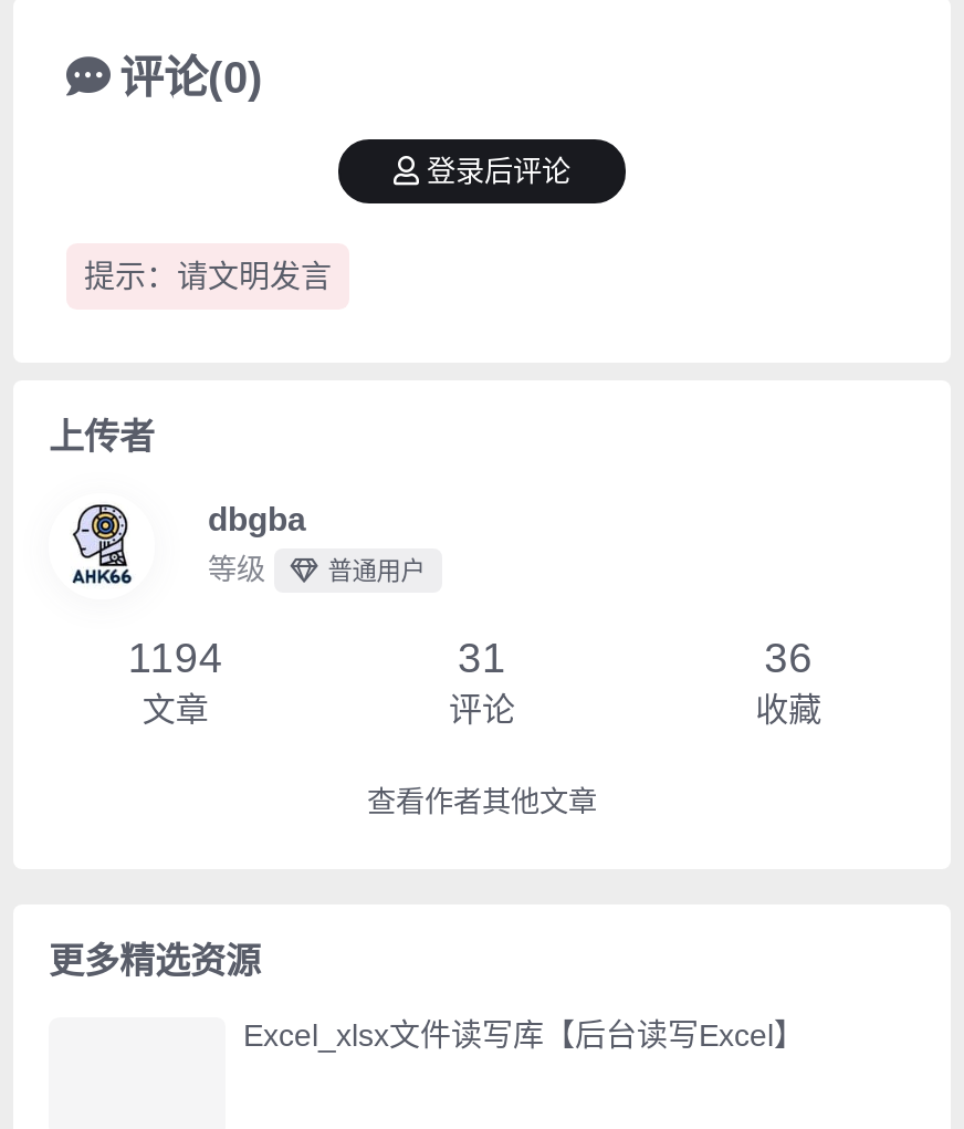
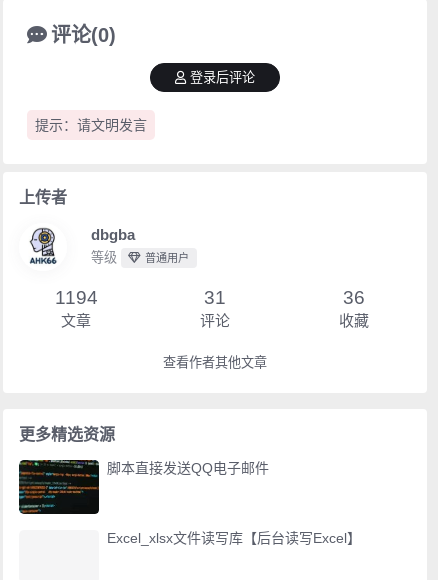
+ [image]
+ 脚本直接发送QQ电子邮件
